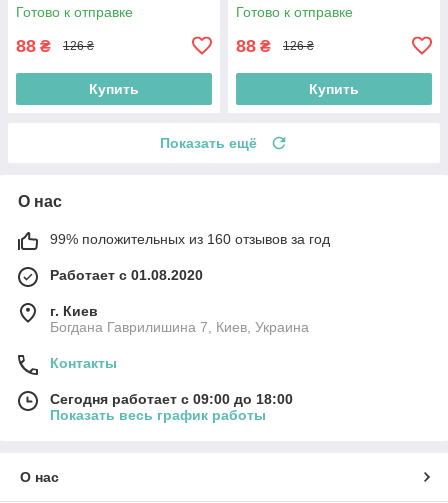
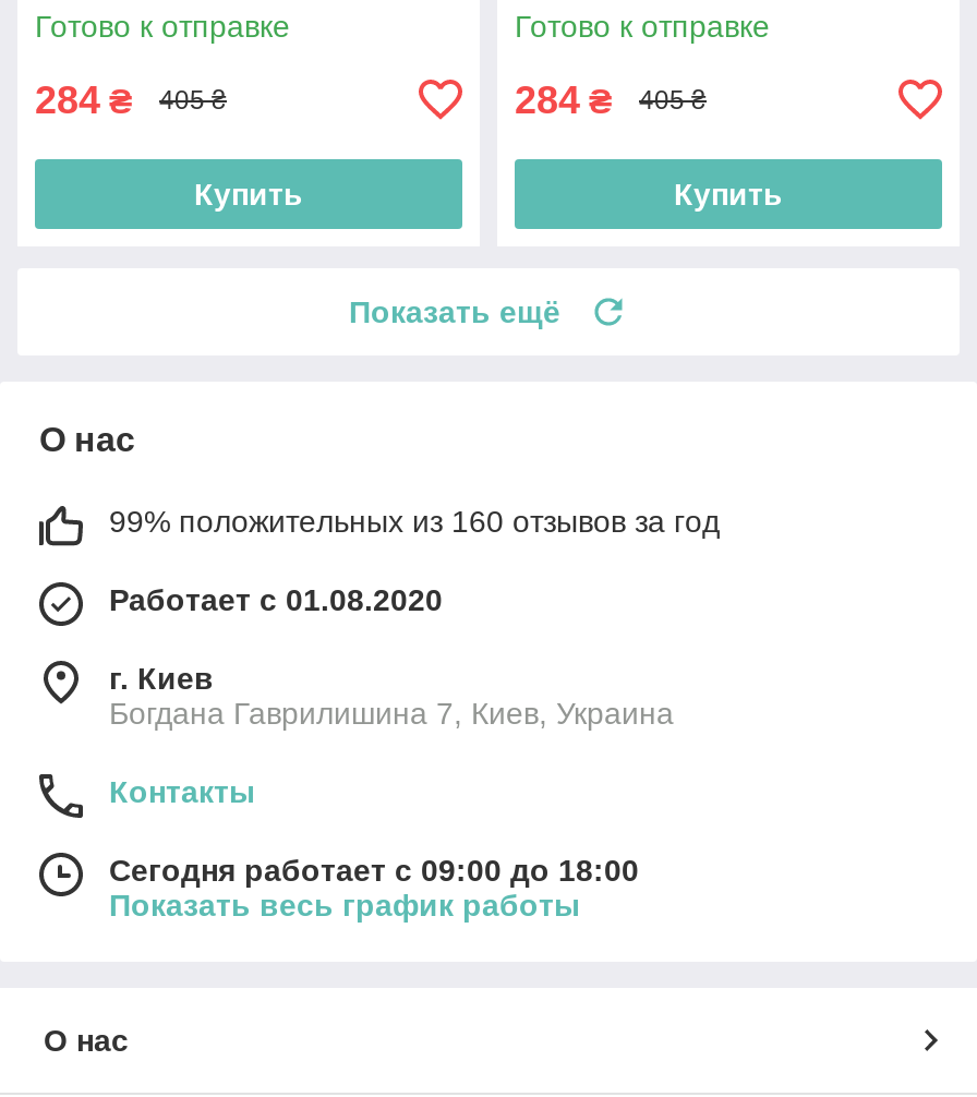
- 88 ₴
+ 284 ₴

- 126 ₴
+ 405 ₴

- 88 ₴
+ 284 ₴

- 126 ₴
+ 405 ₴
